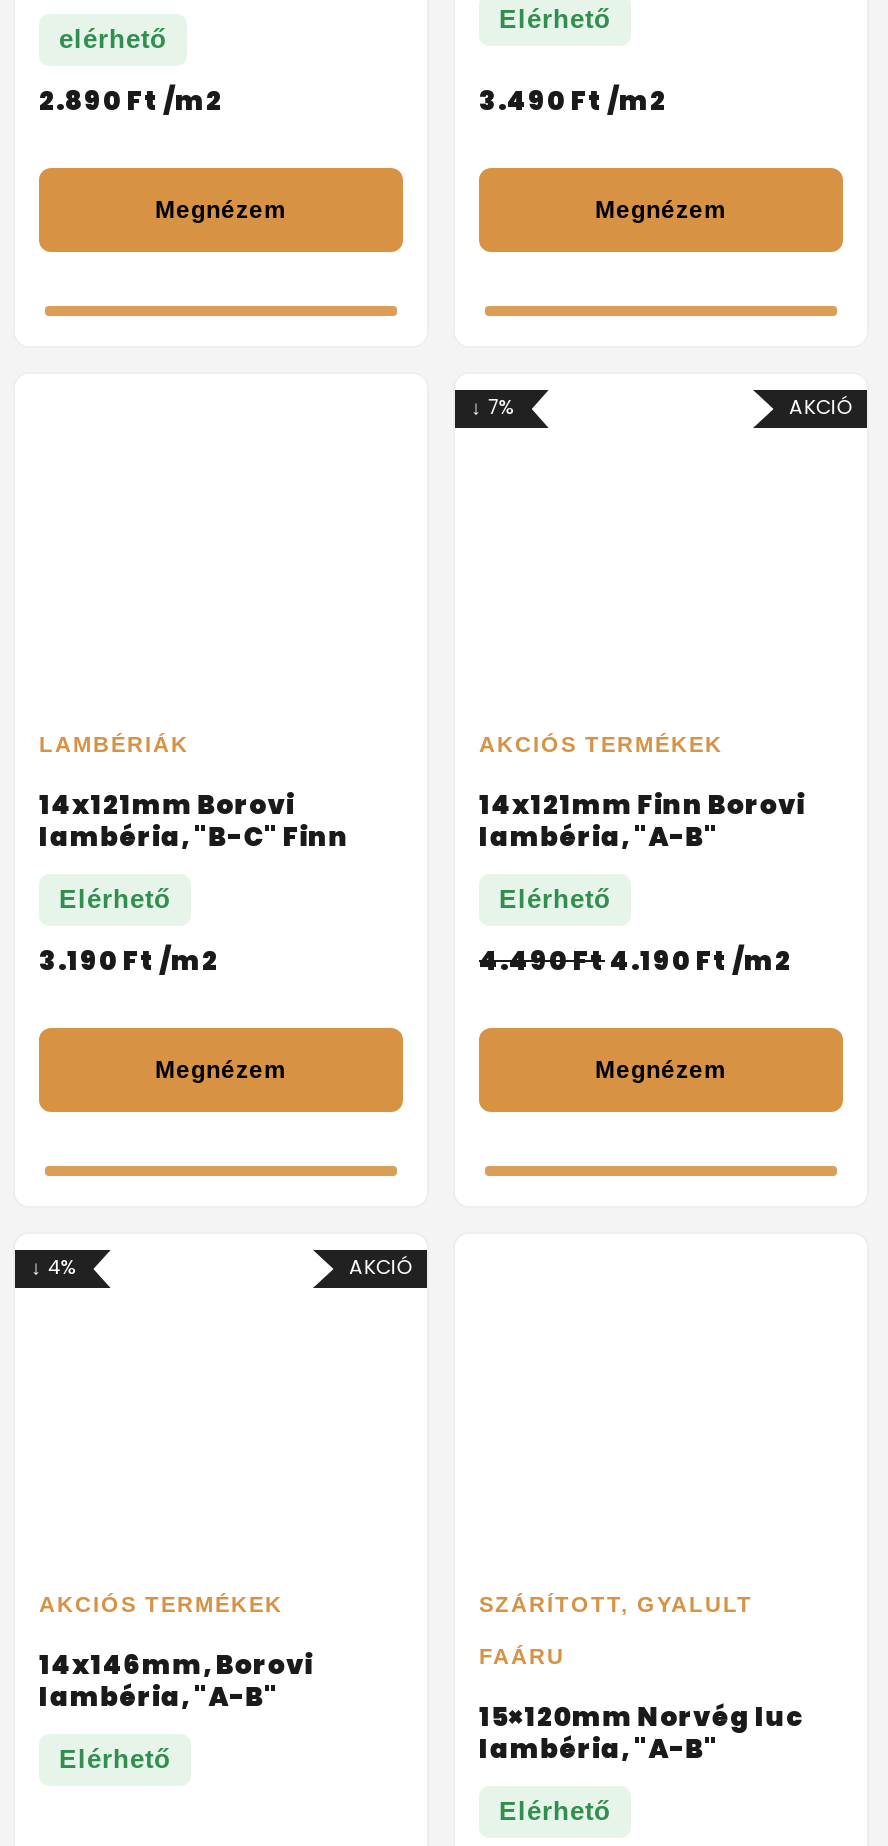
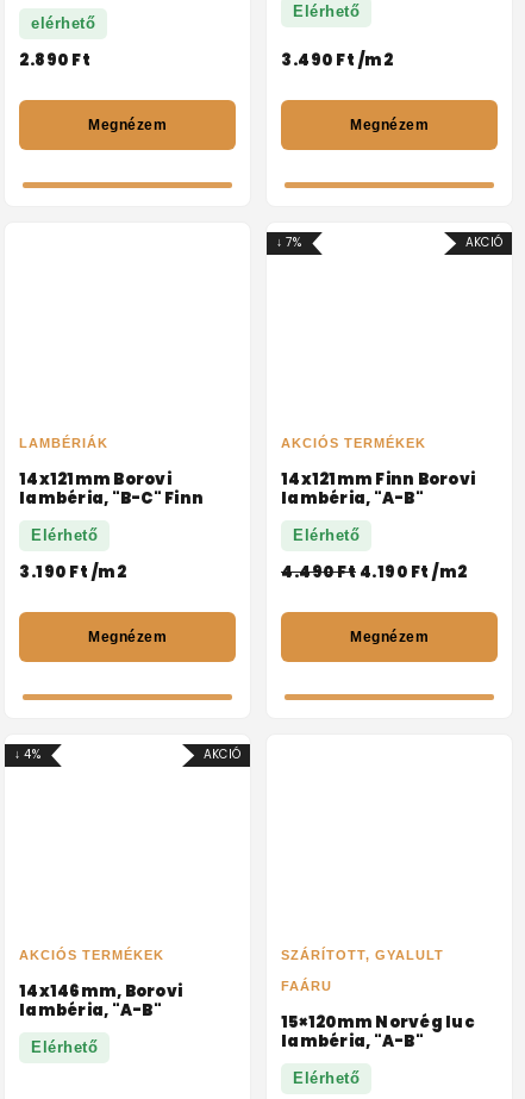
- 2.890 Ft /m2
+ 2.890 Ft
